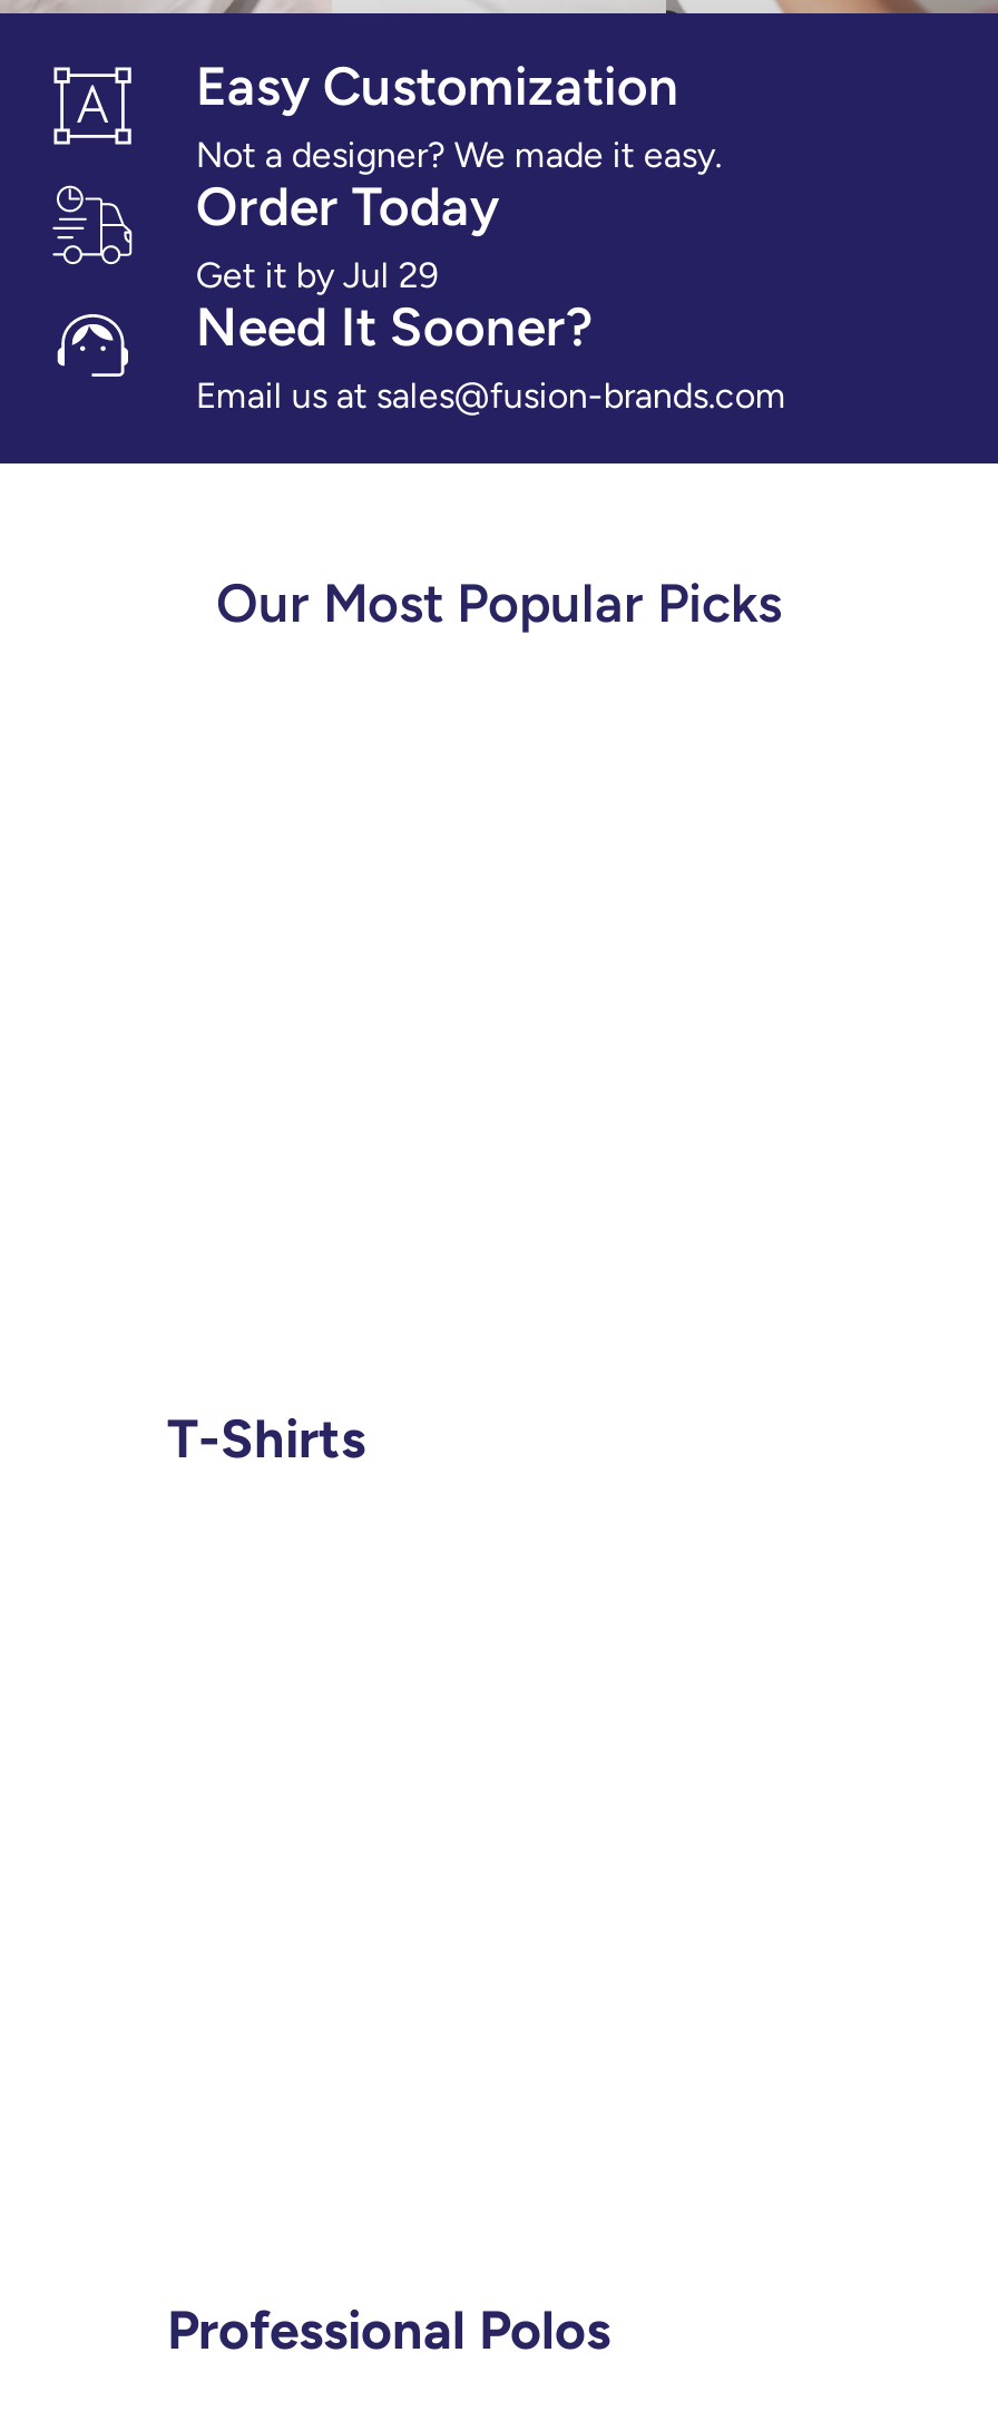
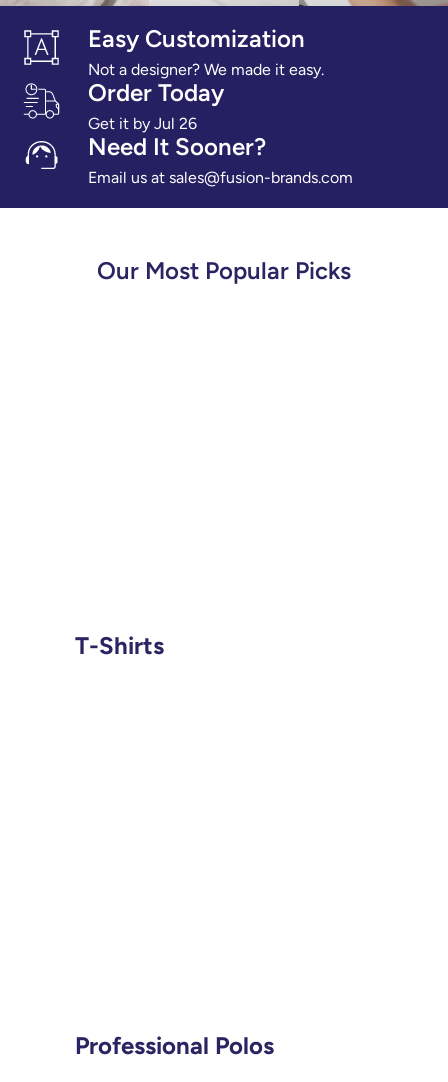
- Get it by Jul 29
+ Get it by Jul 26
